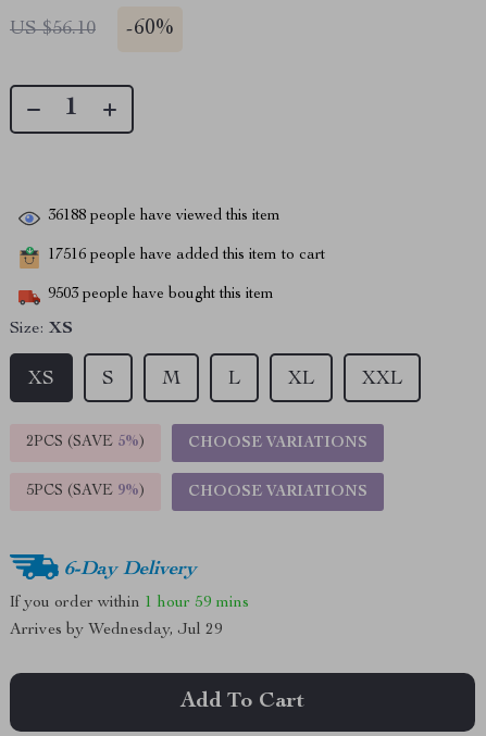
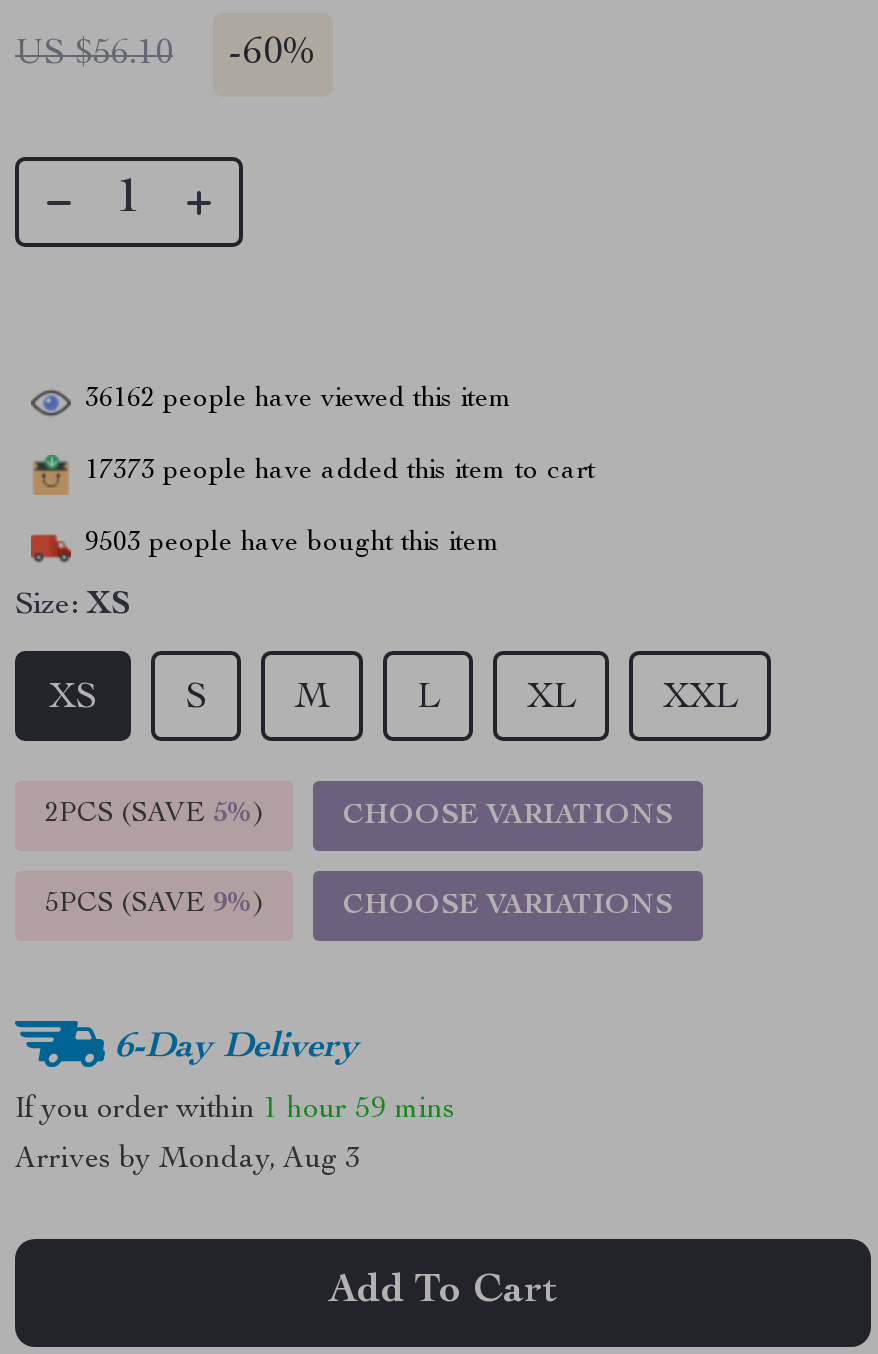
- 36188 people have viewed this item
+ 36162 people have viewed this item

- 17516 people have added this item to cart
+ 17373 people have added this item to cart

- Arrives by Wednesday, Jul 29
+ Arrives by Monday, Aug 3
